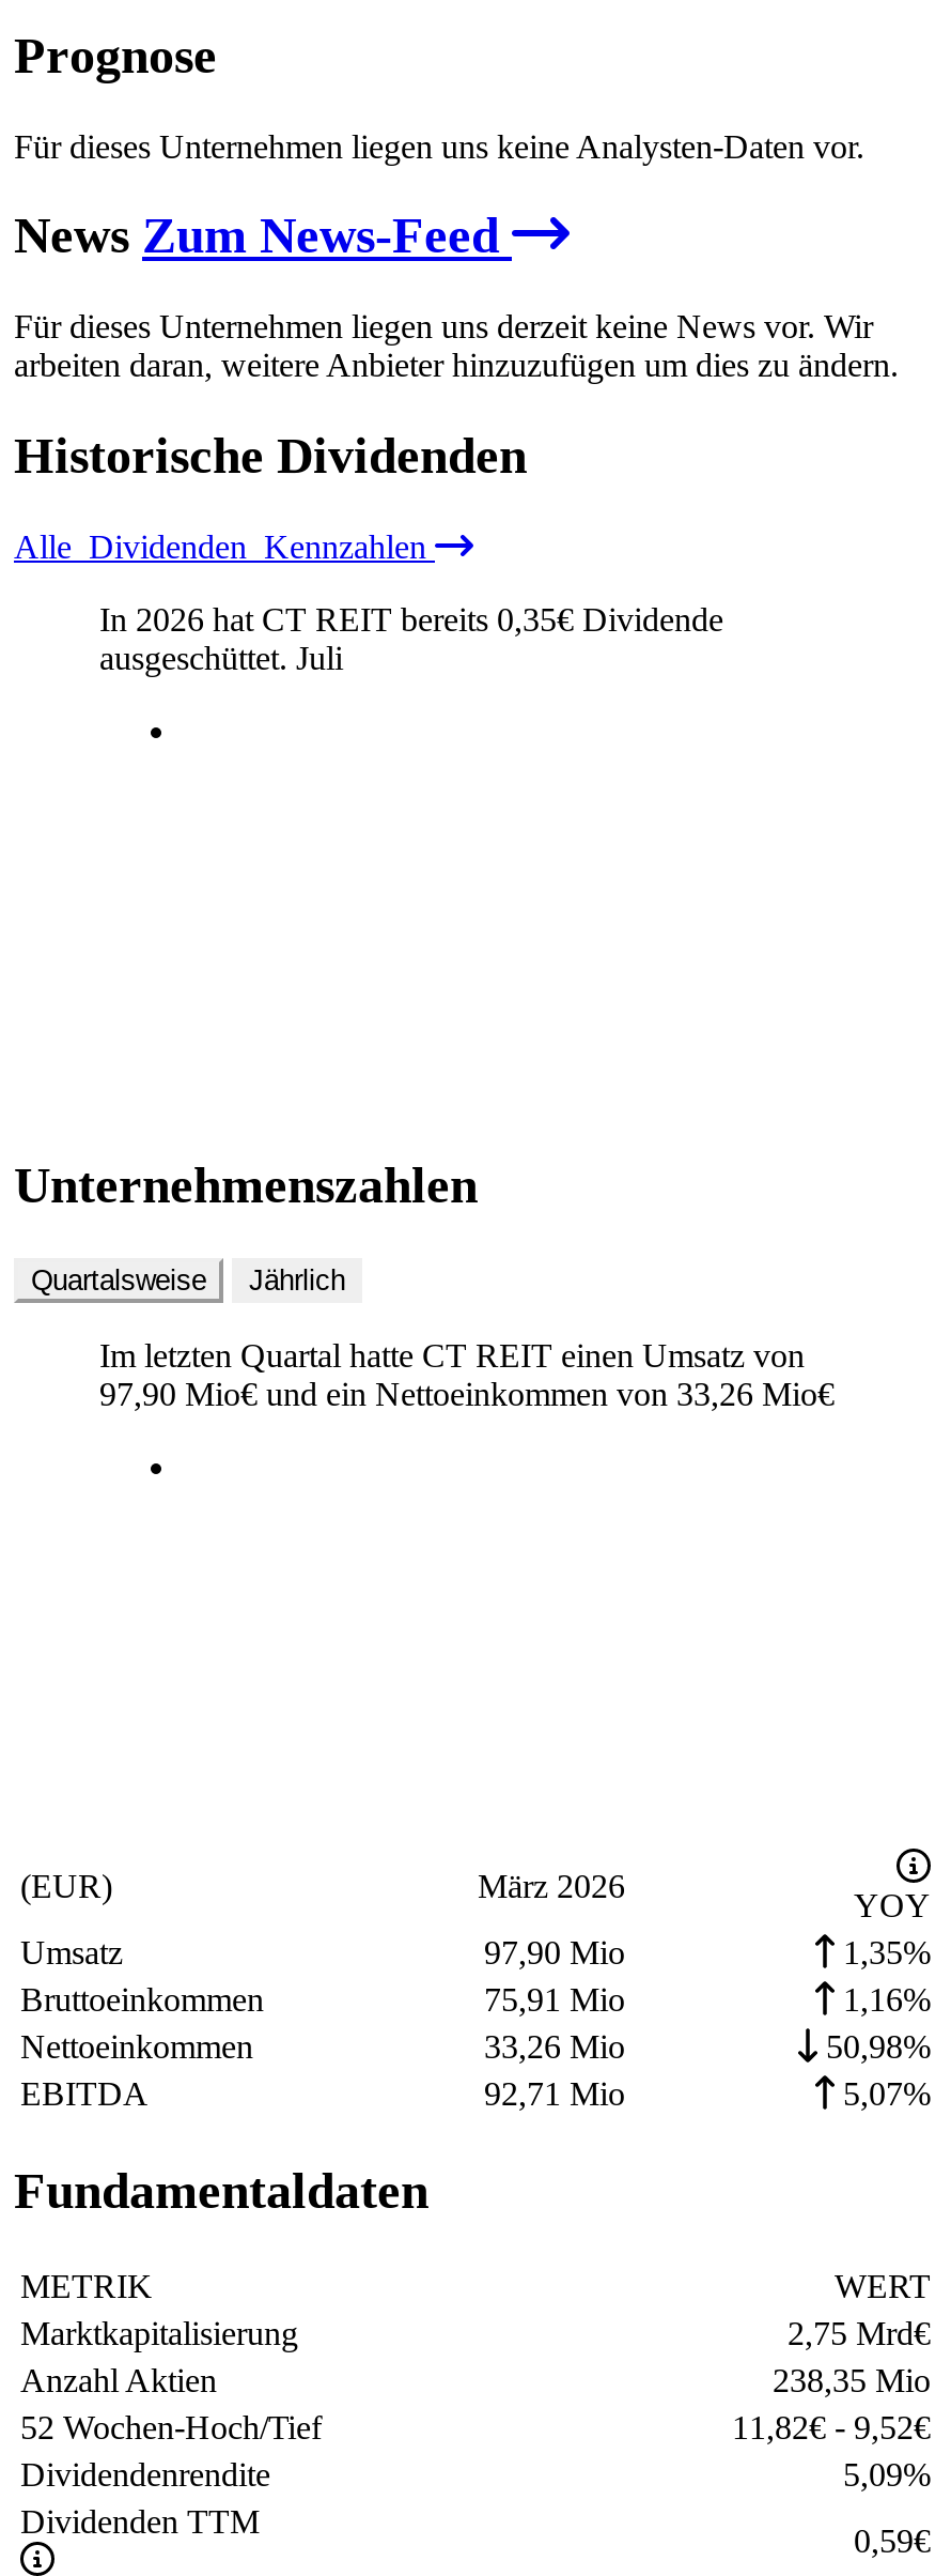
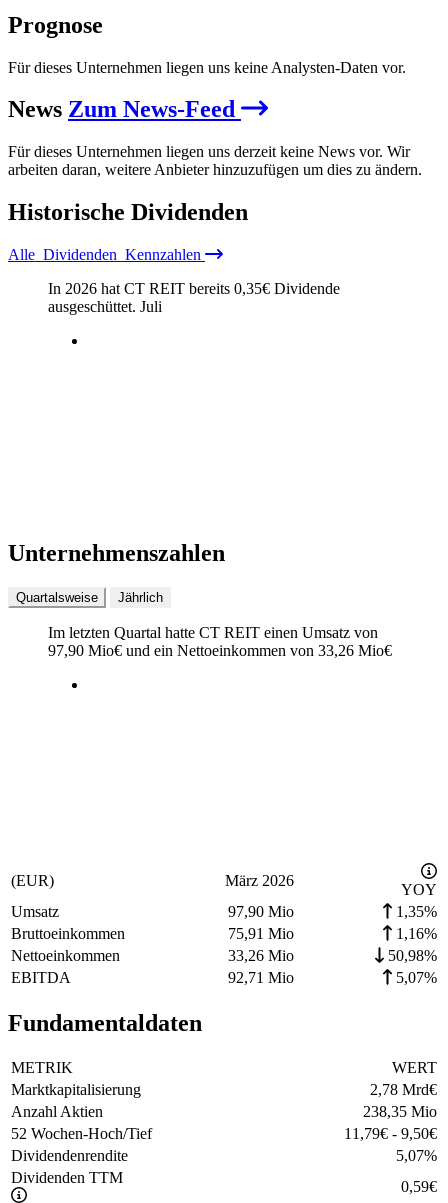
- 2,75 Mrd€
+ 2,78 Mrd€

- 11,82€- 9,52€
+ 11,79€- 9,50€

- 5,09%
+ 5,07%
